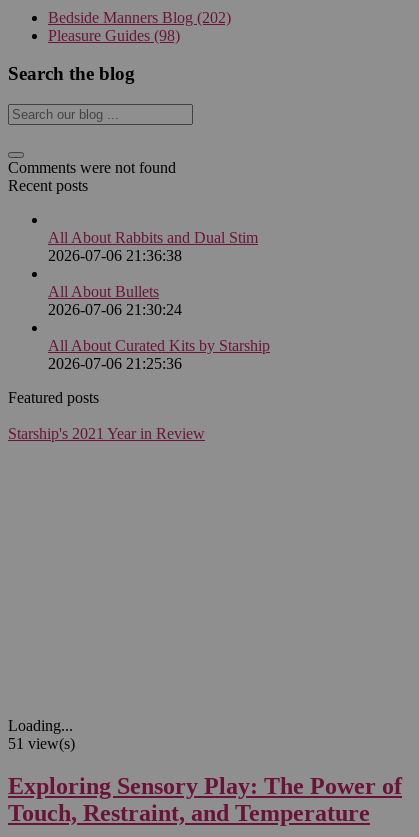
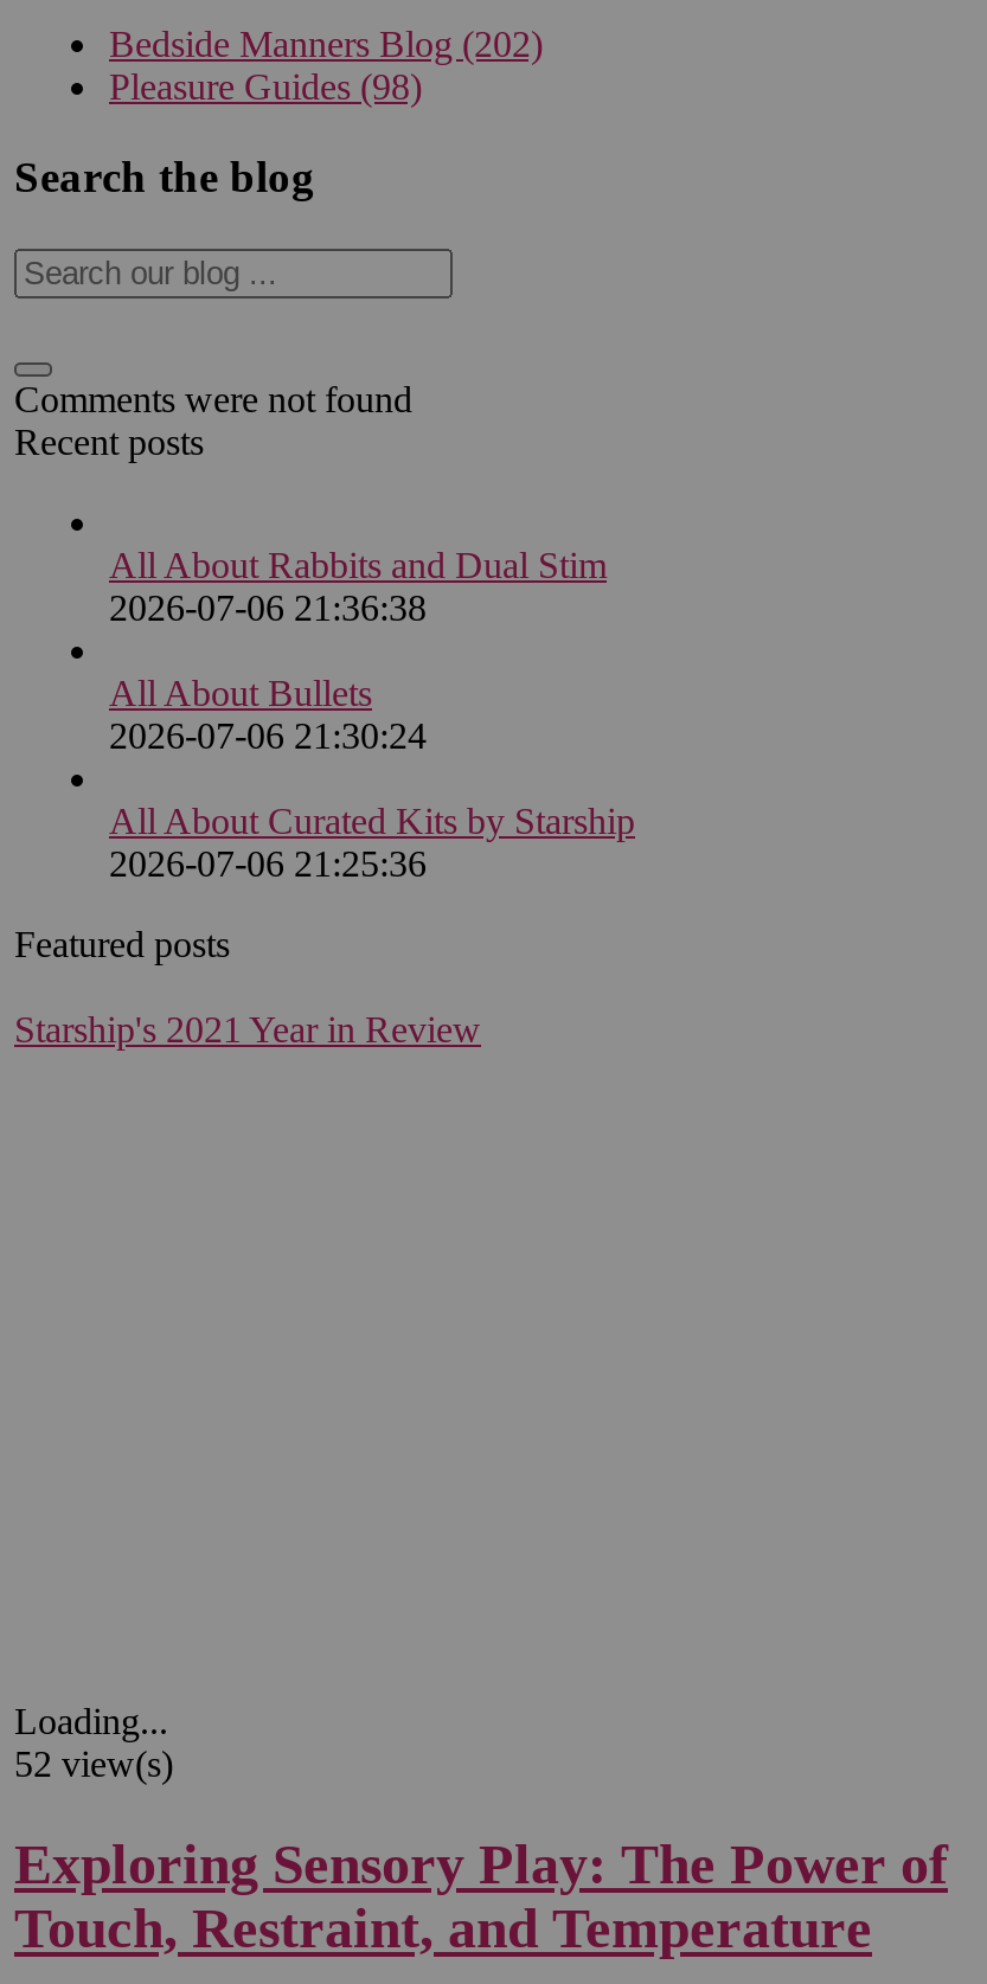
- 51 view(s)
+ 52 view(s)
